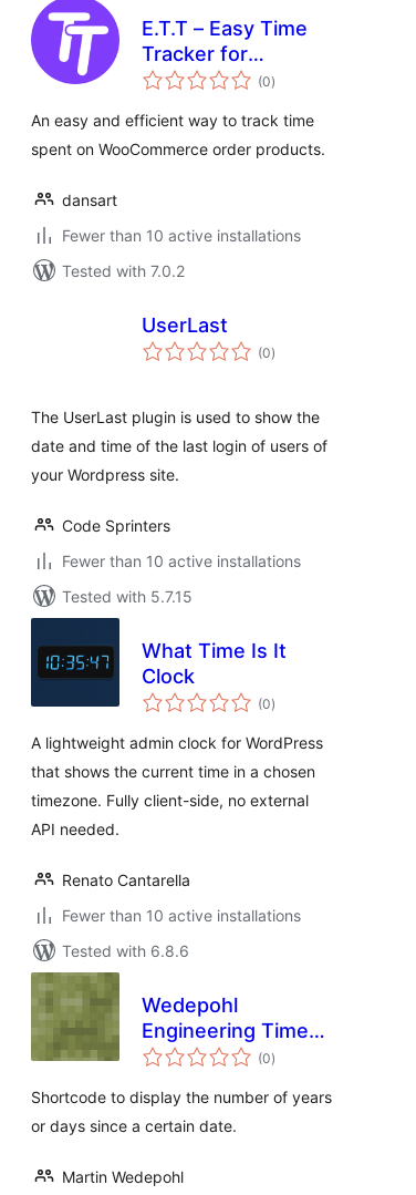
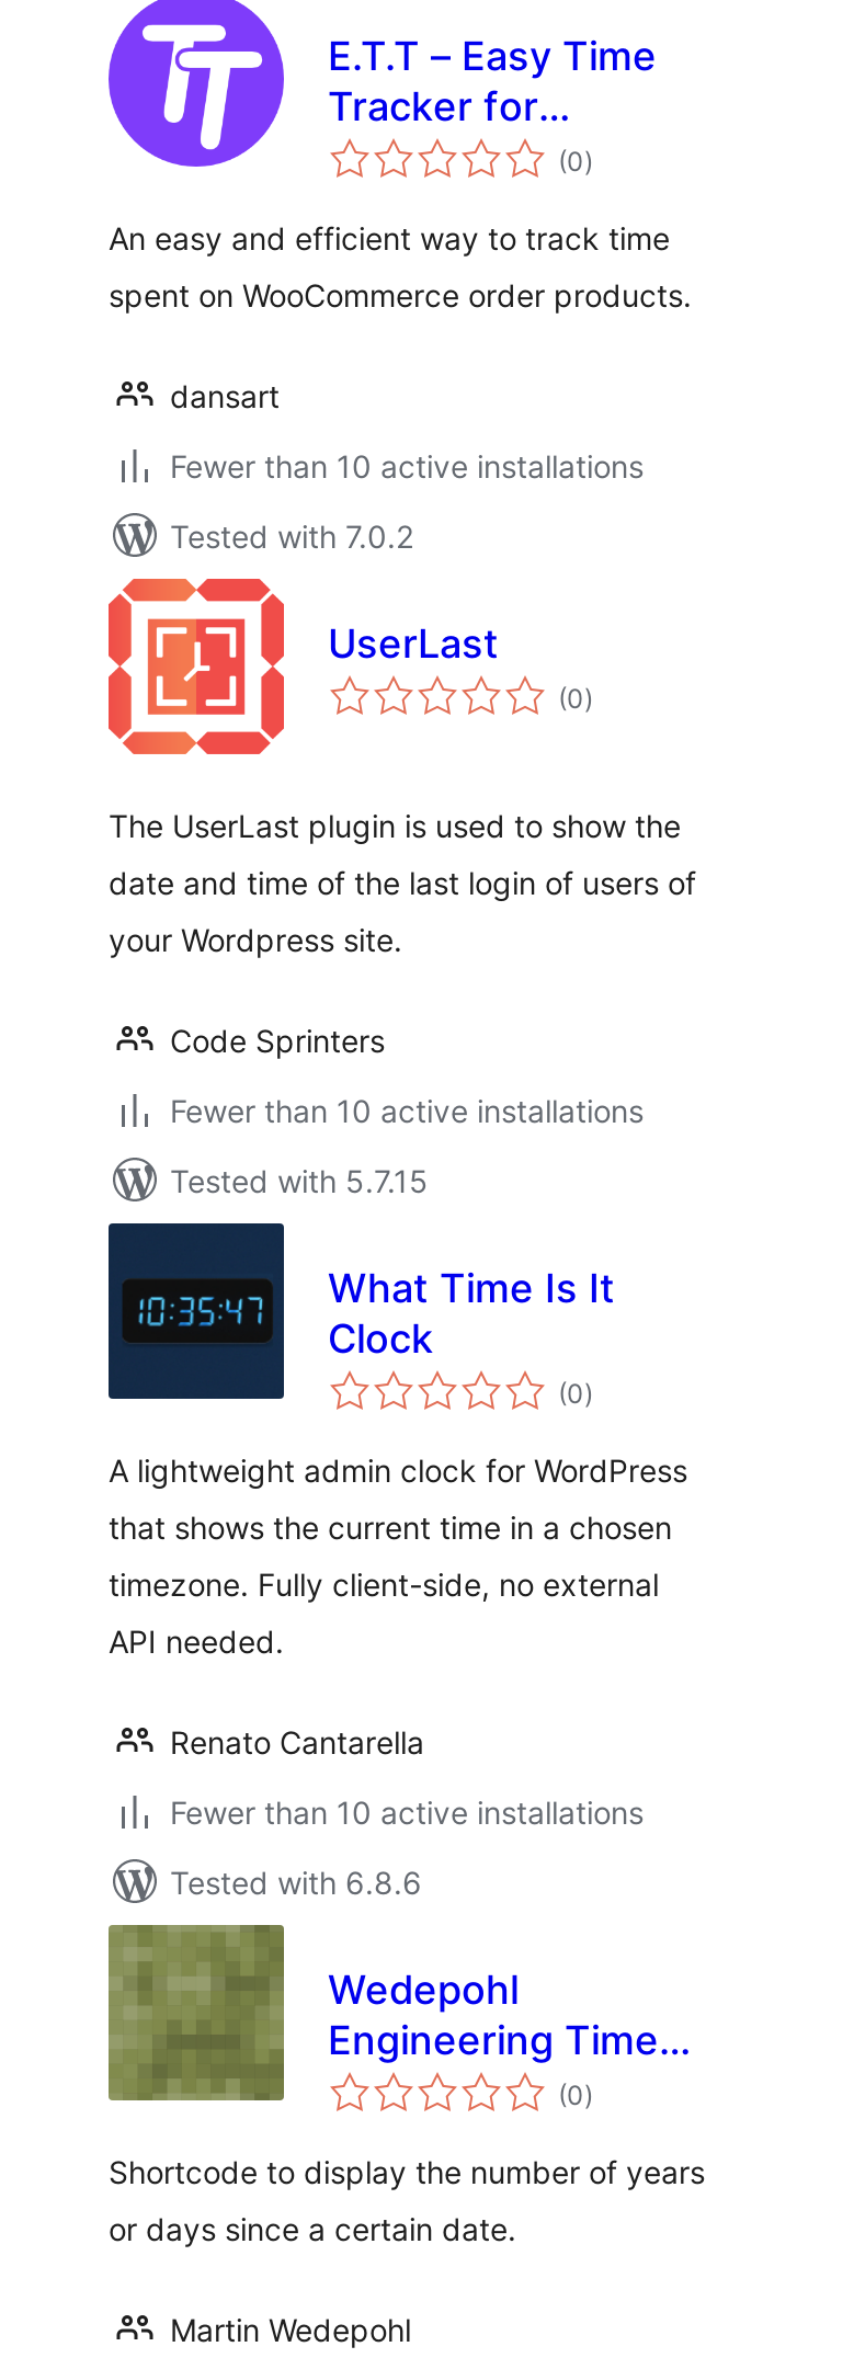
+ [image]
